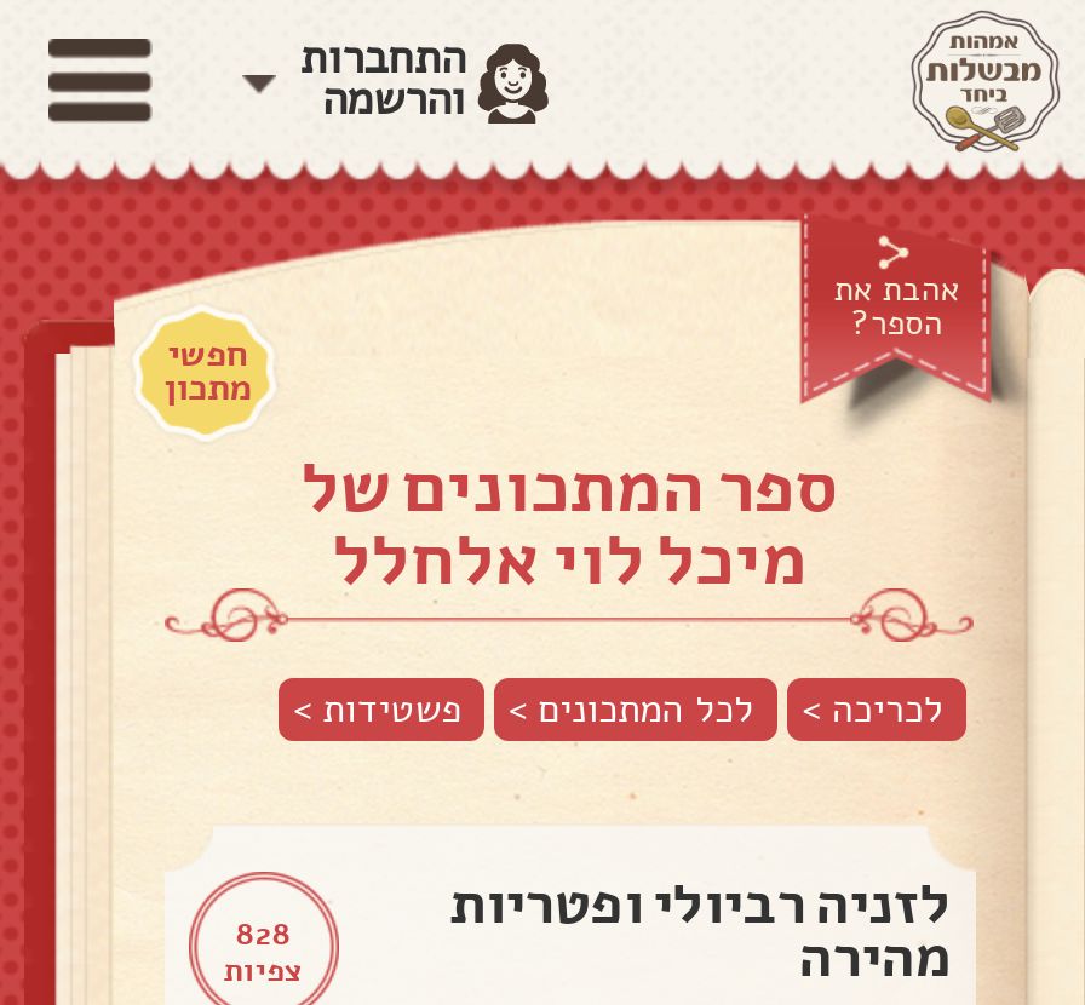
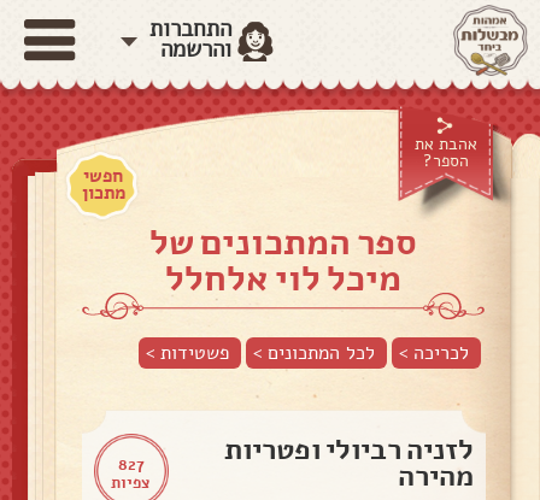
- 828
+ 827
